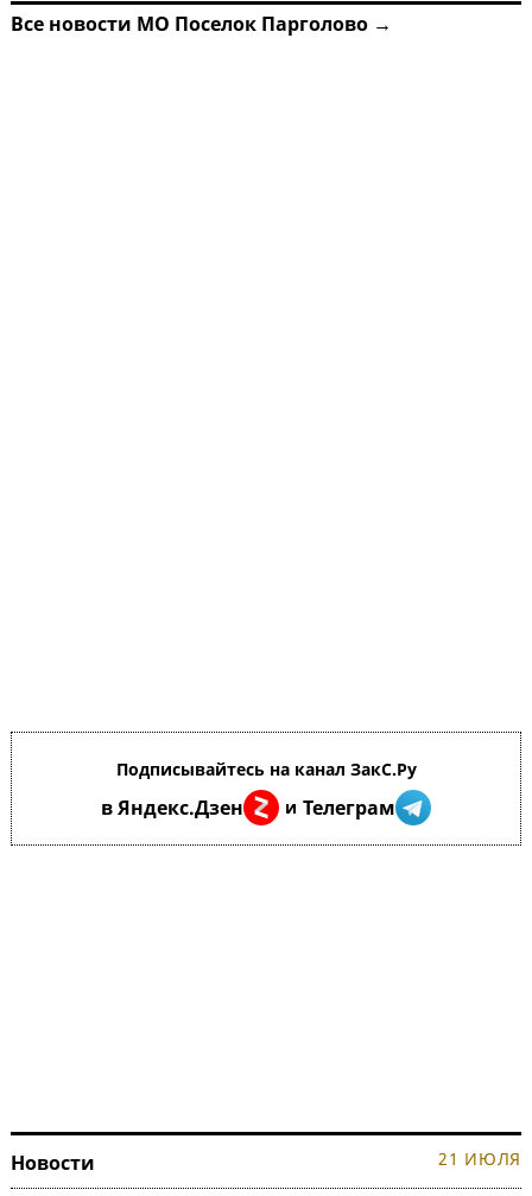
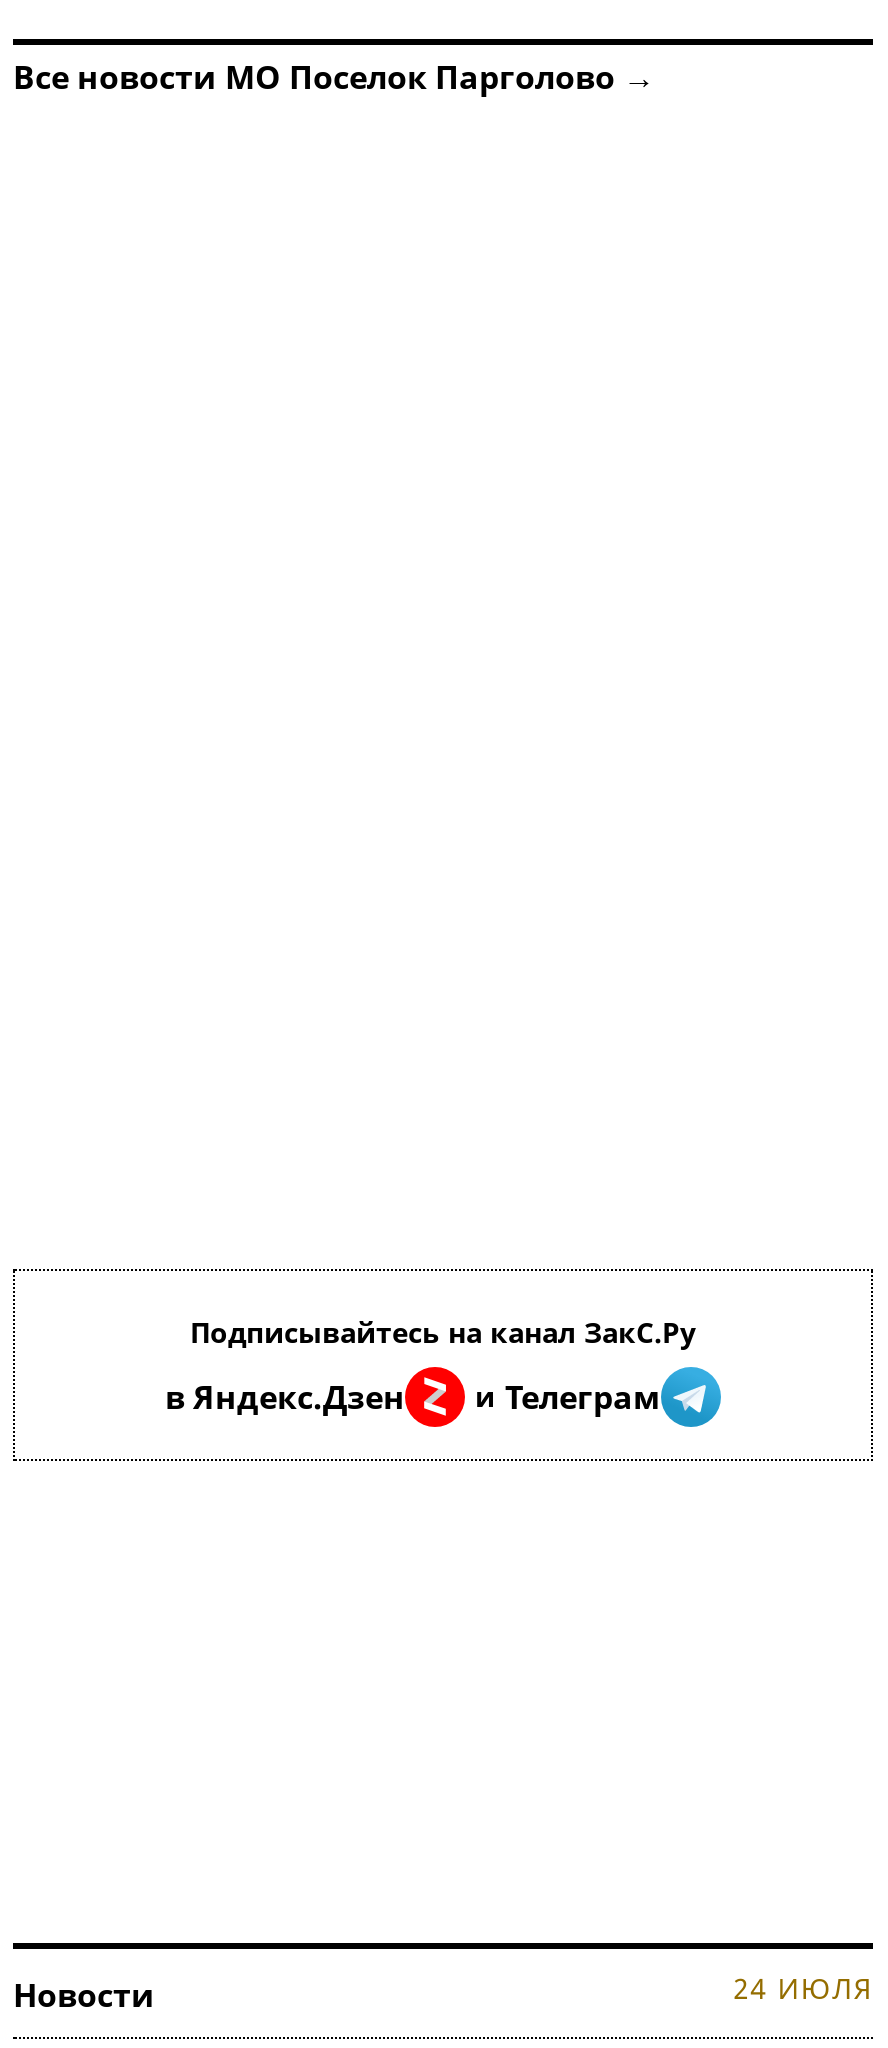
- 21 ИЮЛЯ
+ 24 ИЮЛЯ
